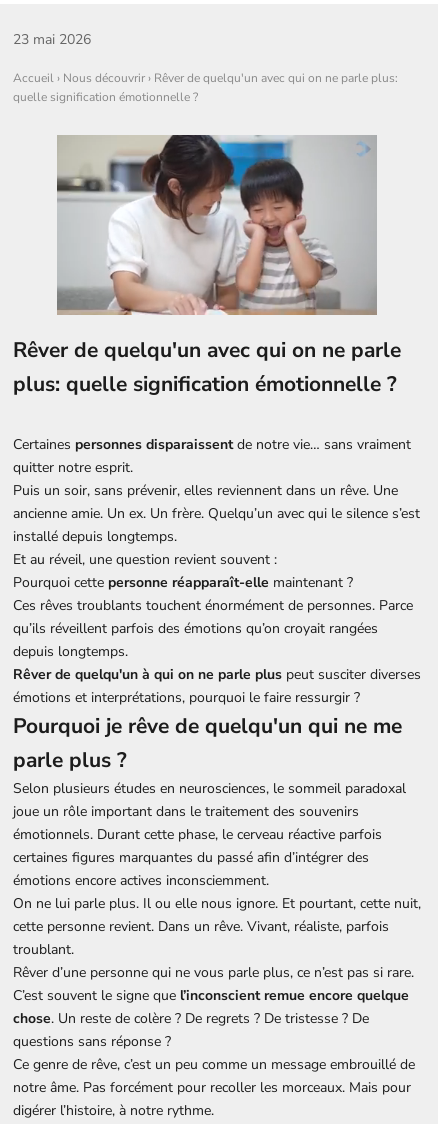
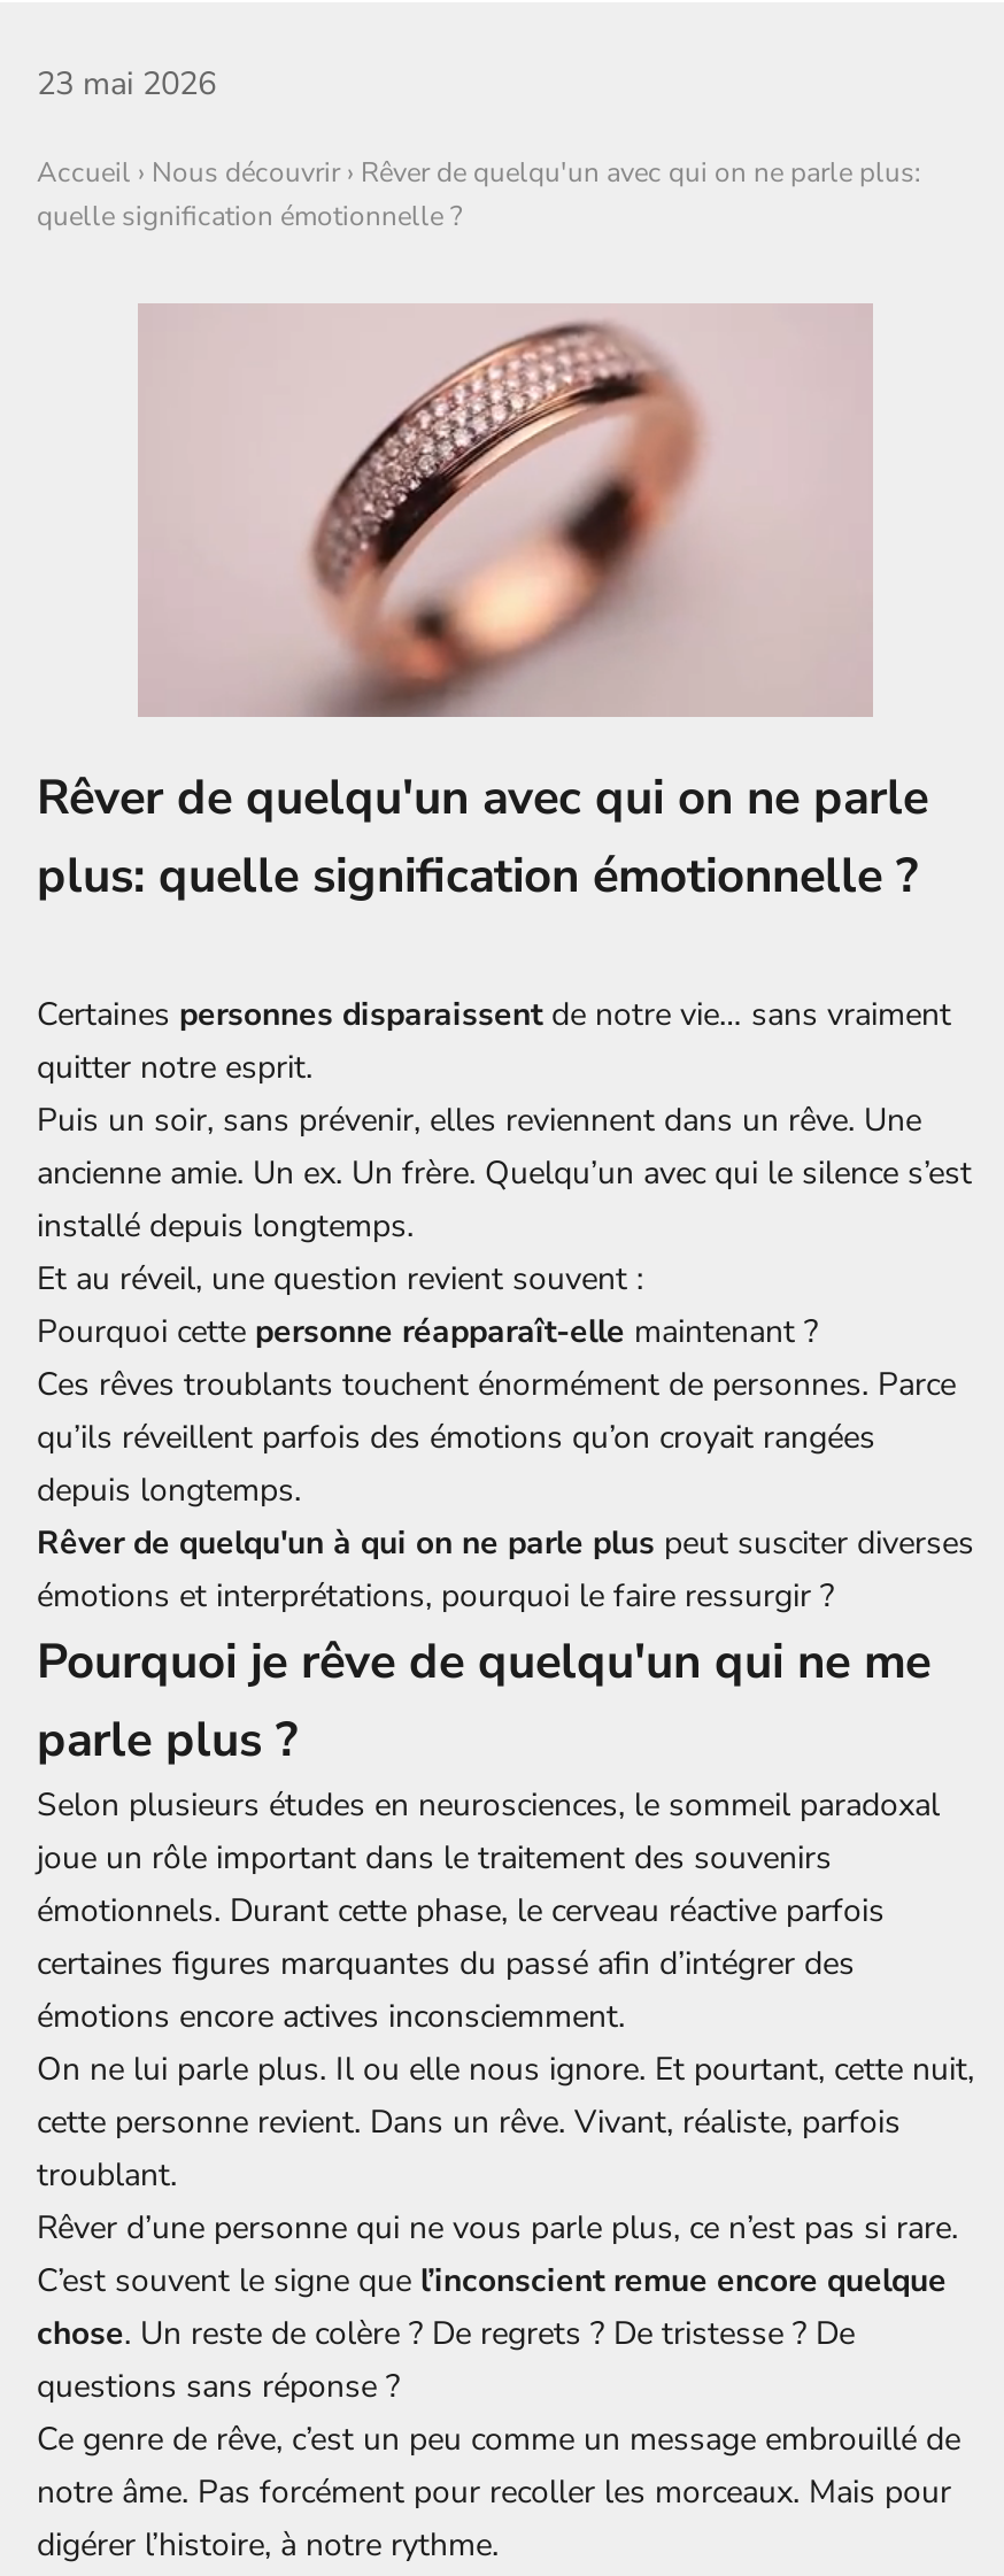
- [image]
+ [image]
